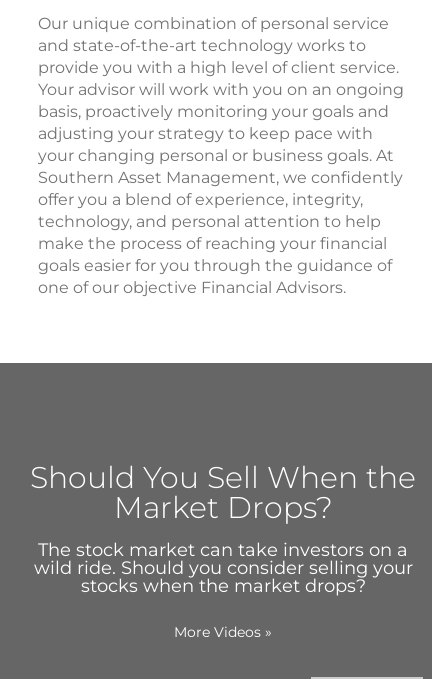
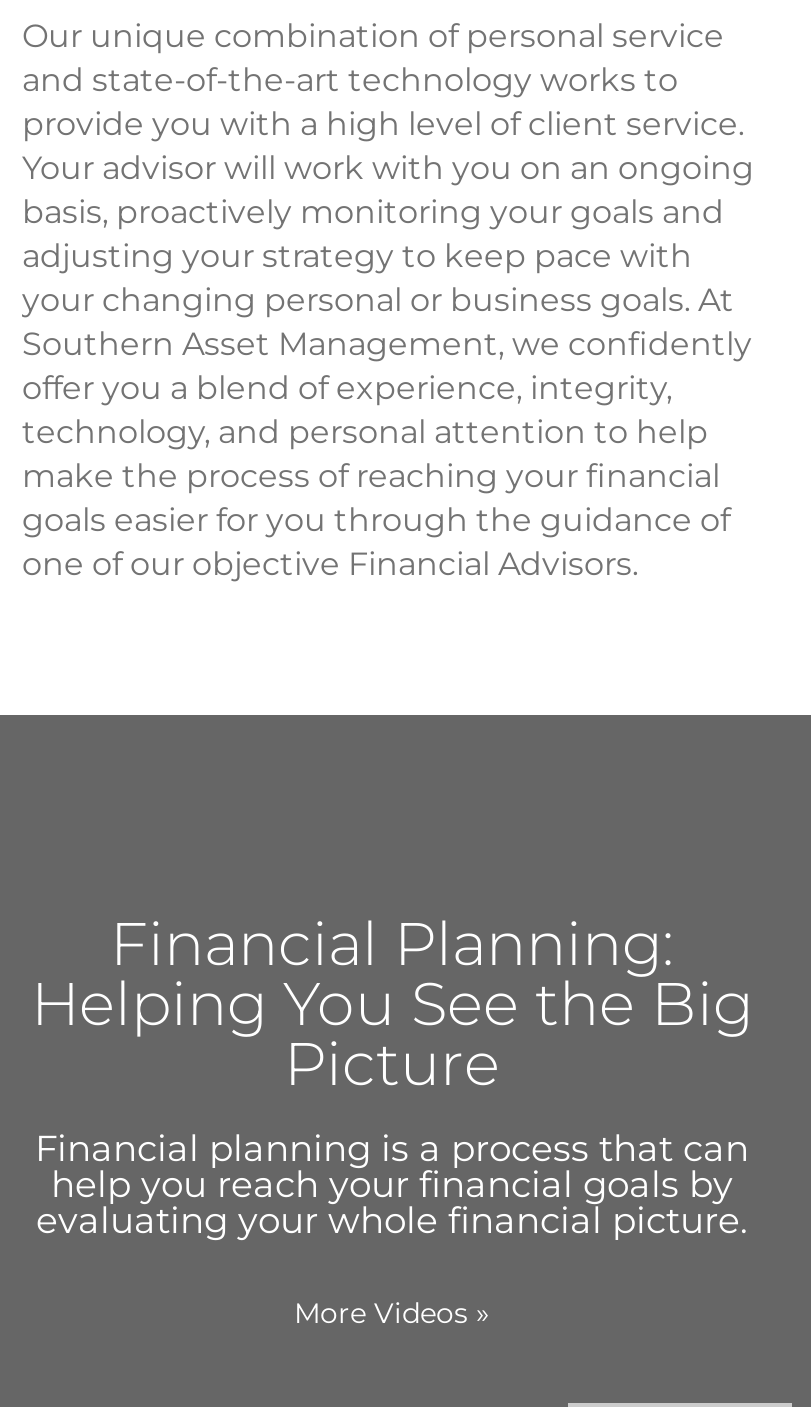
- Should You Sell When the
- Market Drops?
- The stock market can take investors on a
- wild ride. Should you consider selling your
- stocks when the market drops?
+ Financial Planning:
+ Helping You See the Big
+ Picture
+ Financial planning is a process that can
+ help you reach your financial goals by
+ evaluating your whole financial picture.
